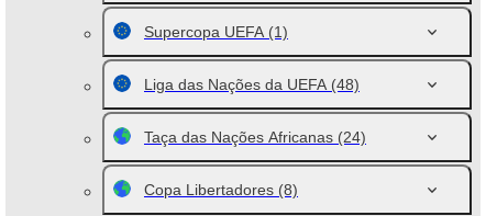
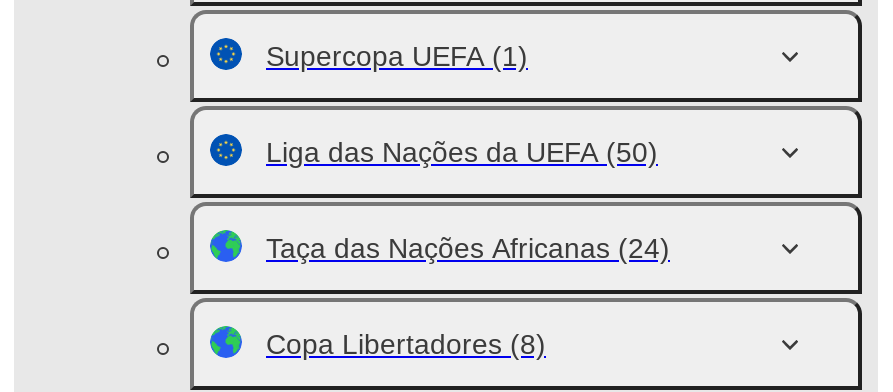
- Liga das Nações da UEFA (48)
+ Liga das Nações da UEFA (50)
